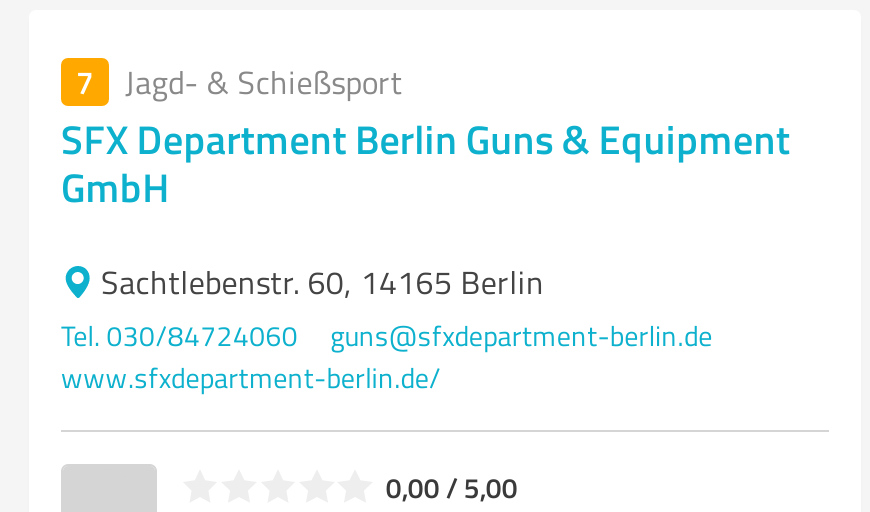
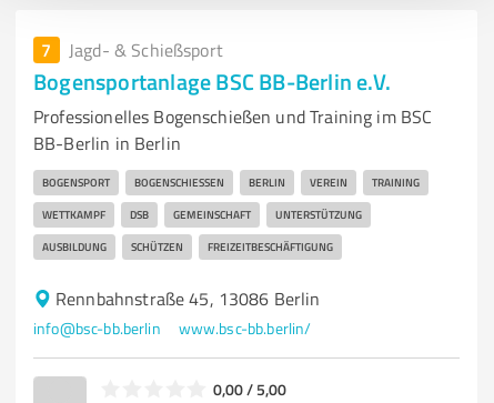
- SFX Department Berlin Guns & Equipment
- GmbH
- Sachtlebenstr. 60, 14165 Berlin
- Tel. 030/84724060
- guns@sfxdepartment-berlin.de
- www.sfxdepartment-berlin.de/
+ Bogensportanlage BSC BB-Berlin e.V.
+ Professionelles Bogenschießen und Training im BSC
+ BB-Berlin in Berlin
+ BOGENSPORT
+ BOGENSCHIESSEN
+ BERLIN
+ VEREIN
+ TRAINING
+ WETTKAMPF
+ DSB
+ GEMEINSCHAFT
+ UNTERSTÜTZUNG
+ AUSBILDUNG
+ SCHÜTZEN
+ FREIZEITBESCHÄFTIGUNG
+ Rennbahnstraße 45, 13086 Berlin
+ info@bsc-bb.berlin
+ www.bsc-bb.berlin/
